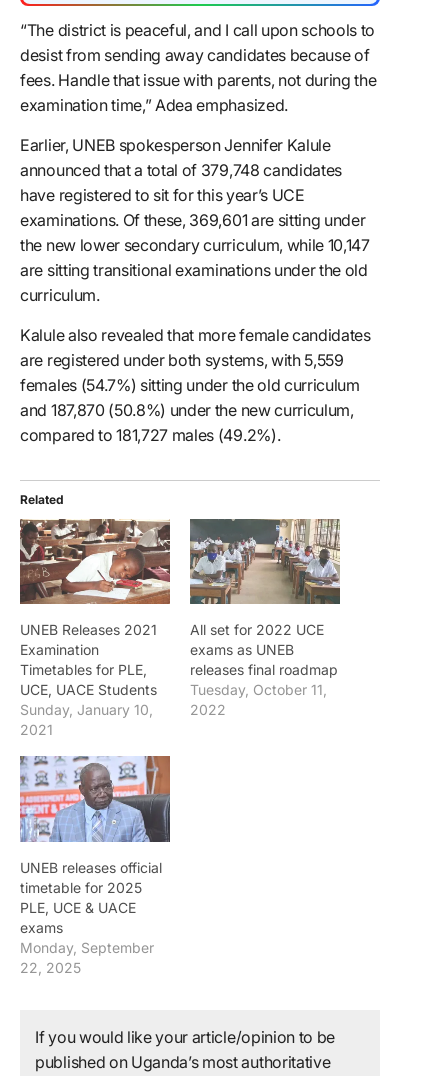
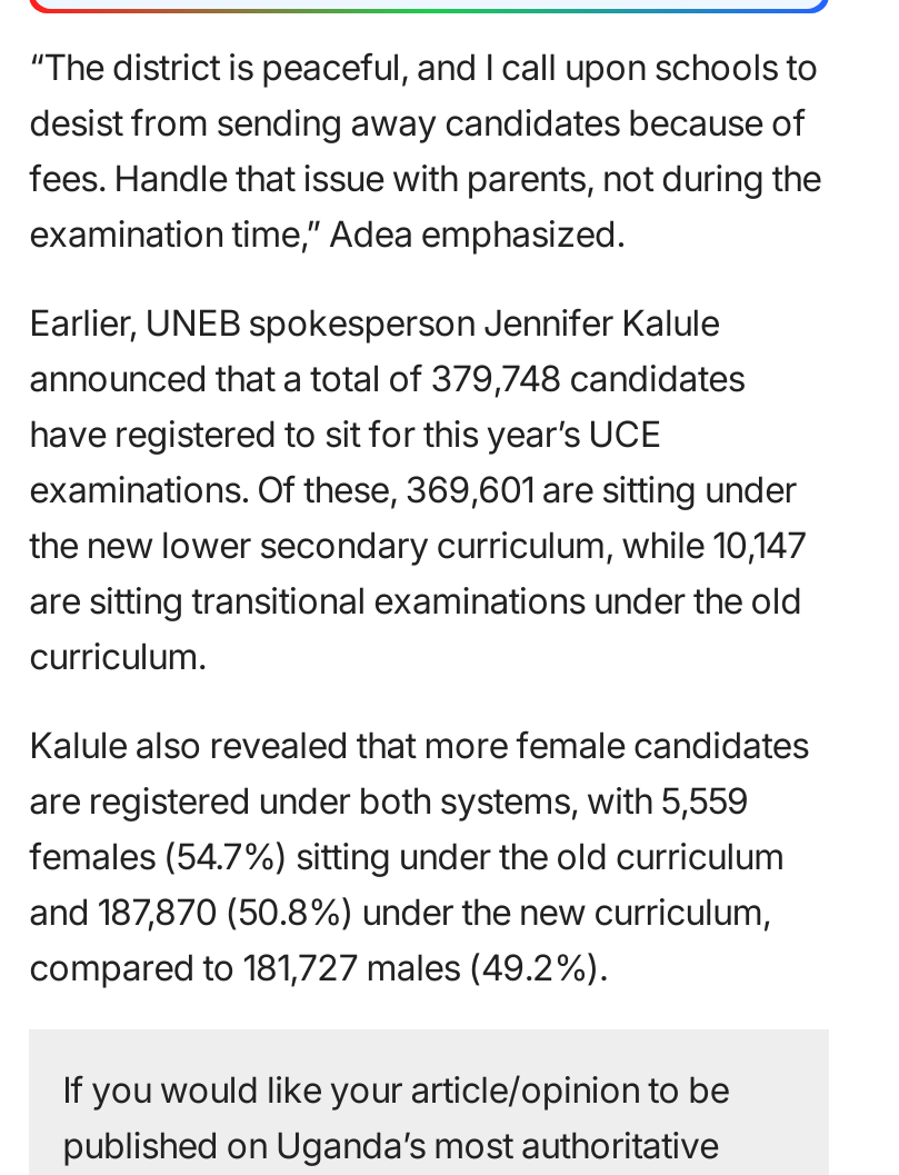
- Related

- [image]
- UNEB Releases 2021
- Examination
- Timetables for PLE,
- UCE, UACE Students
- Sunday, January 10,
- 2021

- [image]
- All set for 2022 UCE
- exams as UNEB
- releases final roadmap
- Tuesday, October 11,
- 2022

- [image]
- UNEB releases official
- timetable for 2025
- PLE, UCE & UACE
- exams
- Monday, September
- 22, 2025
